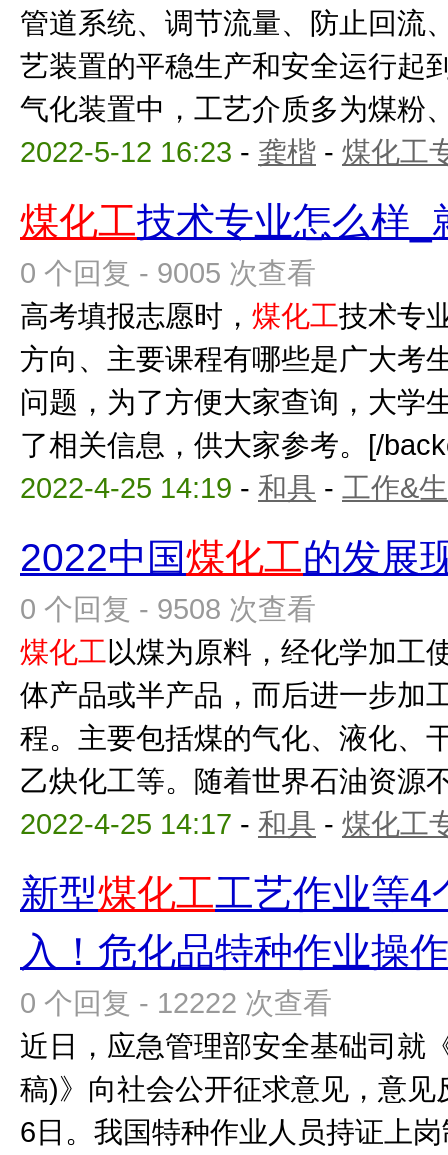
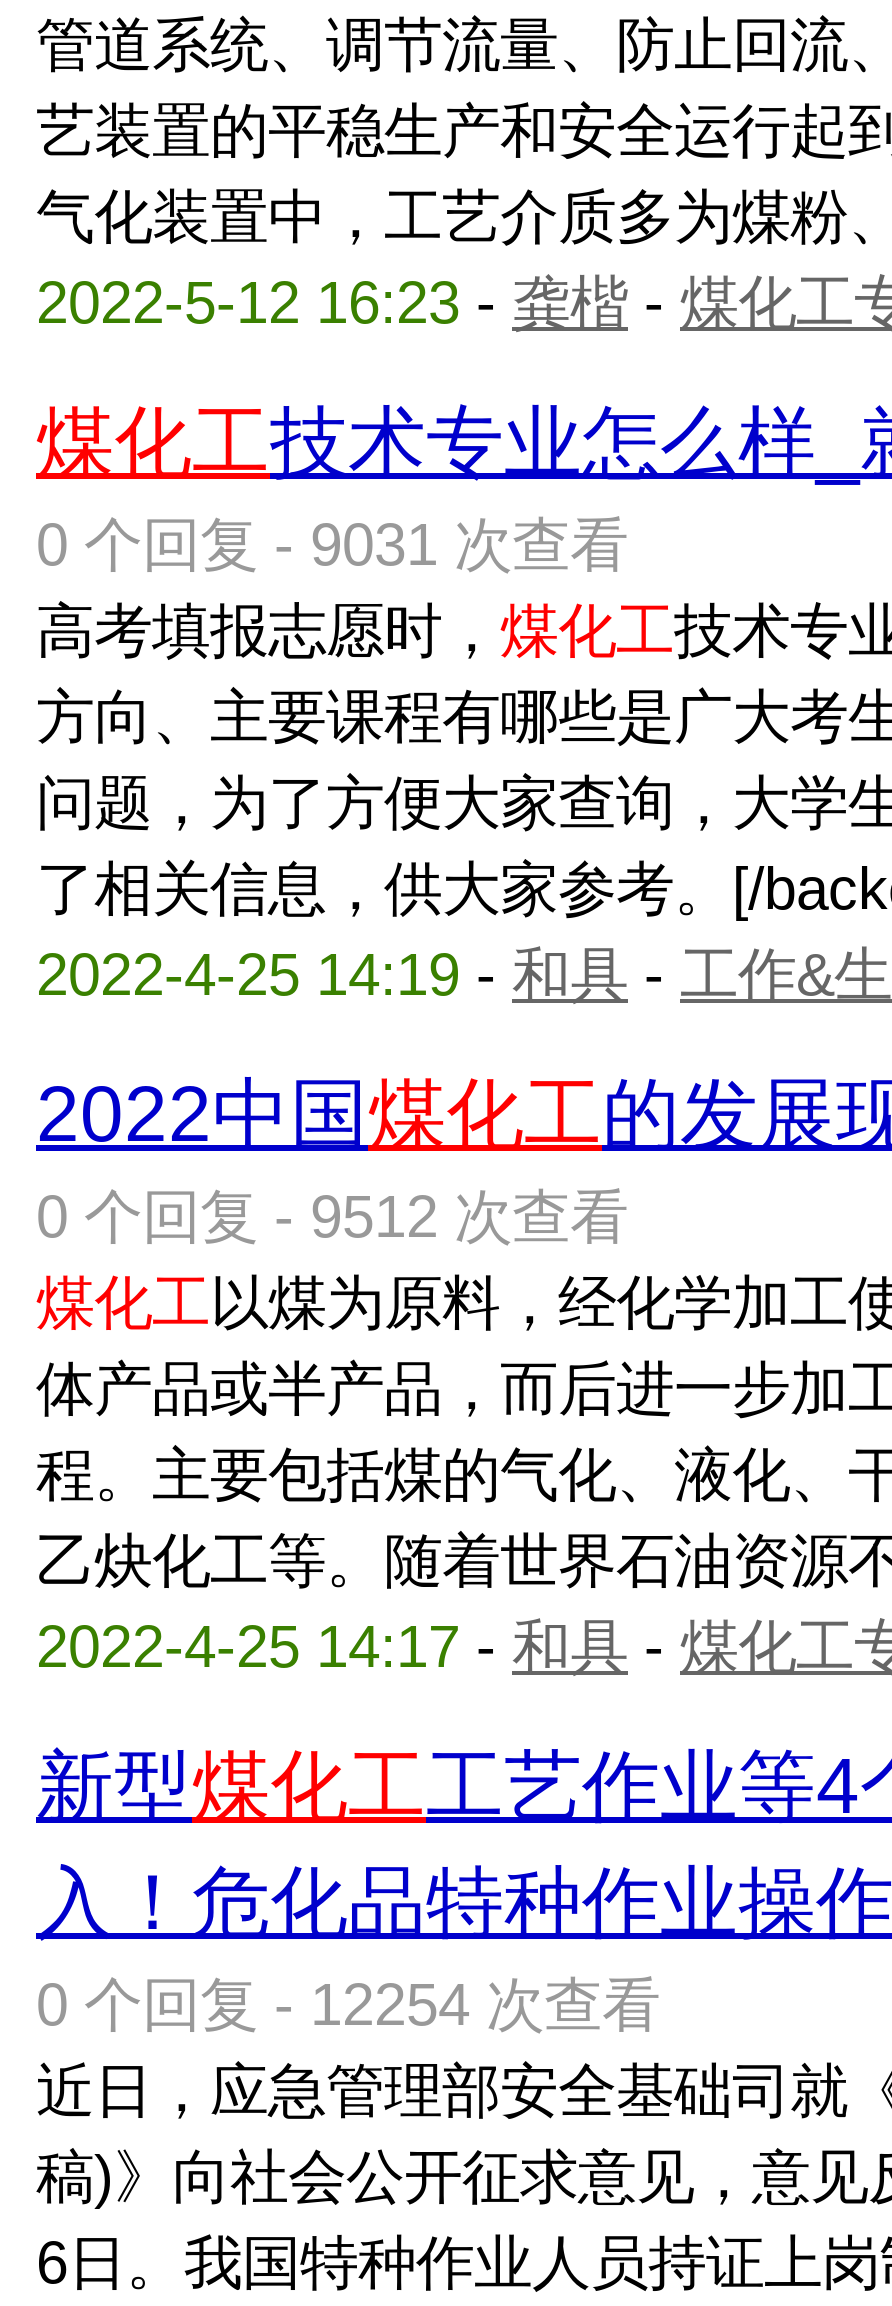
- 0 个回复 - 9005 次查看
+ 0 个回复 - 9031 次查看

- 0 个回复 - 9508 次查看
+ 0 个回复 - 9512 次查看

- 0 个回复 - 12222 次查看
+ 0 个回复 - 12254 次查看
